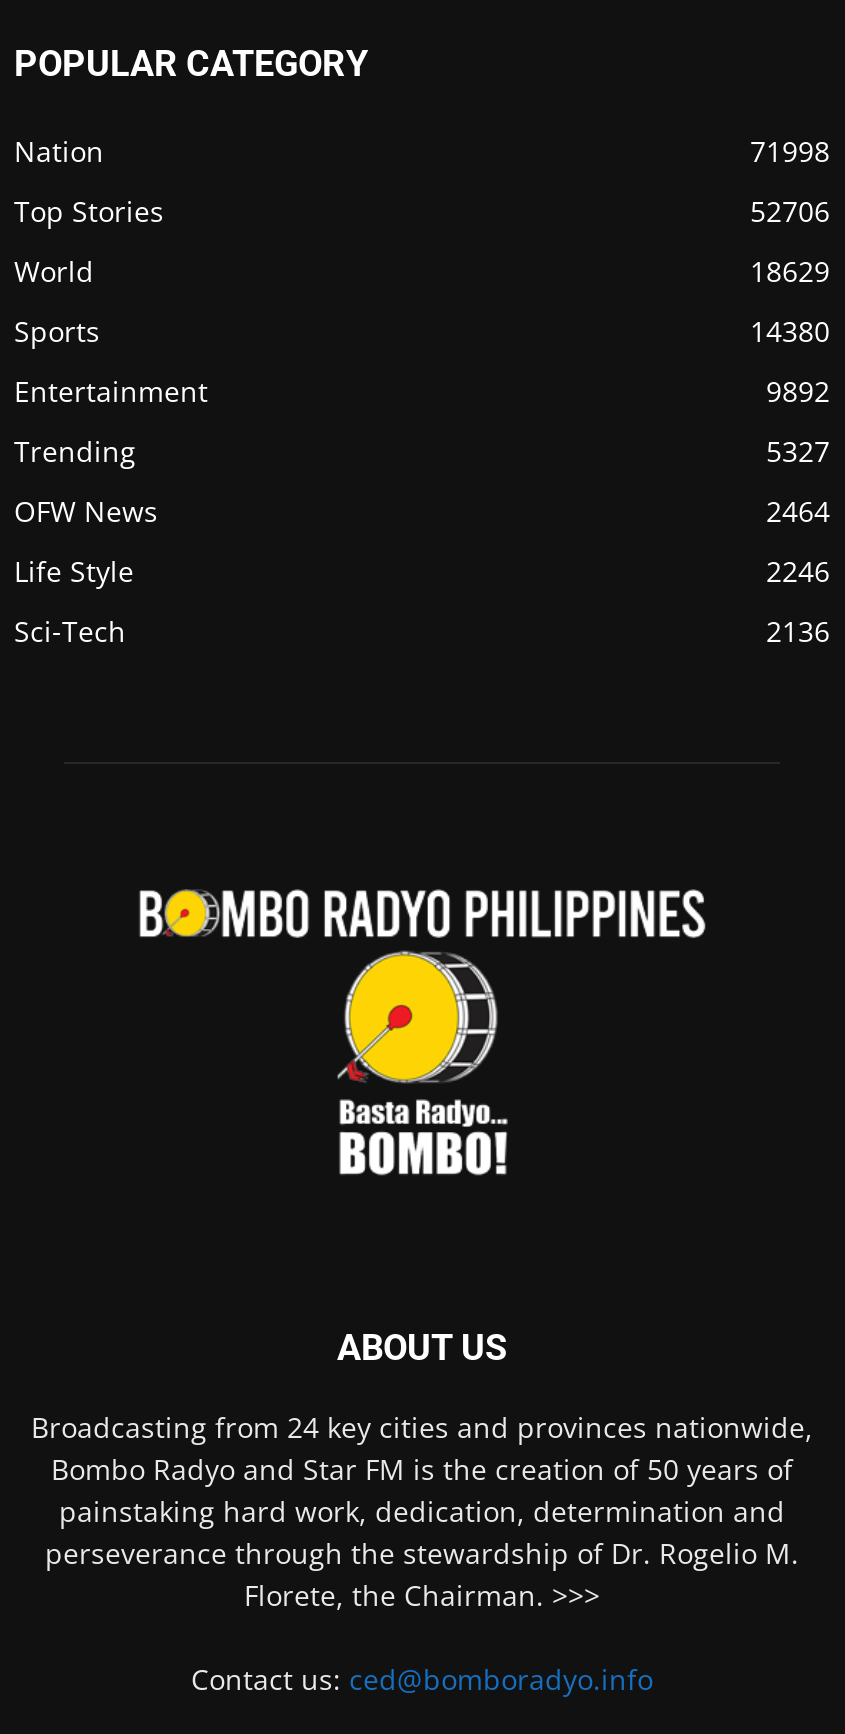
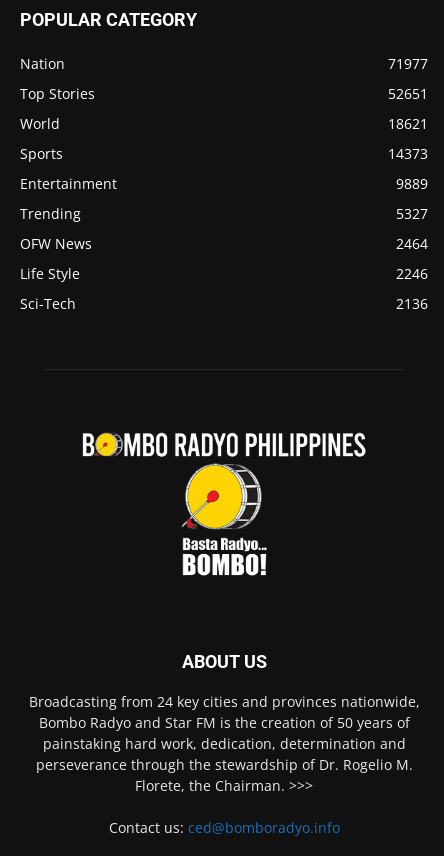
- 71998
+ 71977

- 52706
+ 52651

- 18629
+ 18621

- 14380
+ 14373

- 9892
+ 9889
